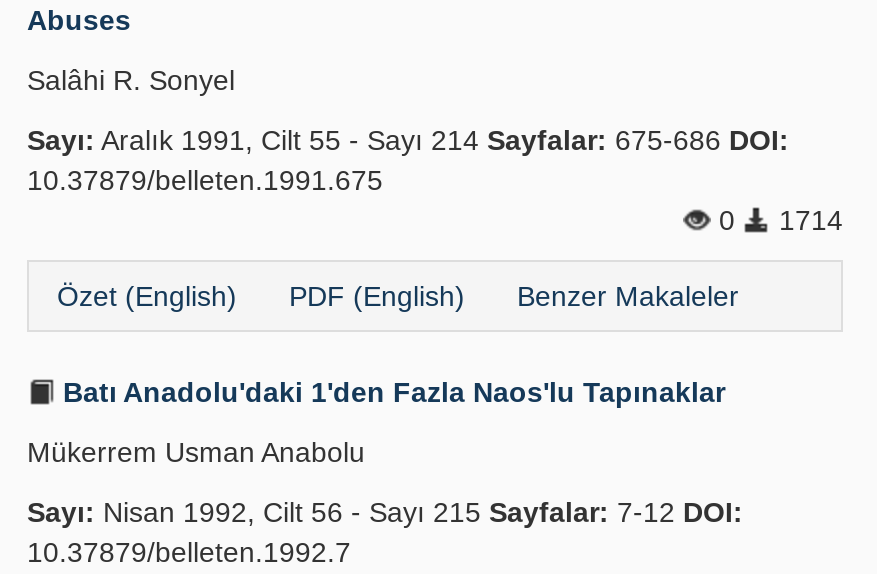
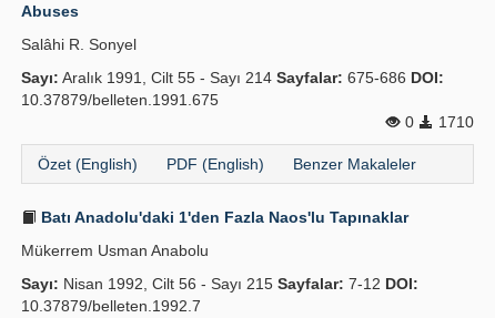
- 0 1714
+ 0 1710
